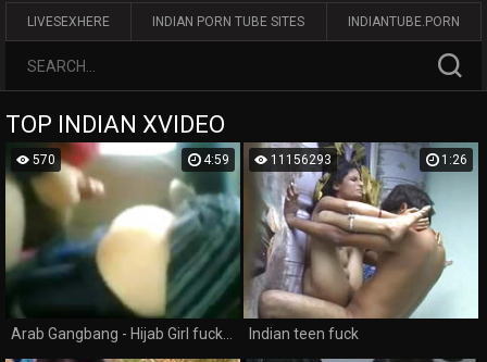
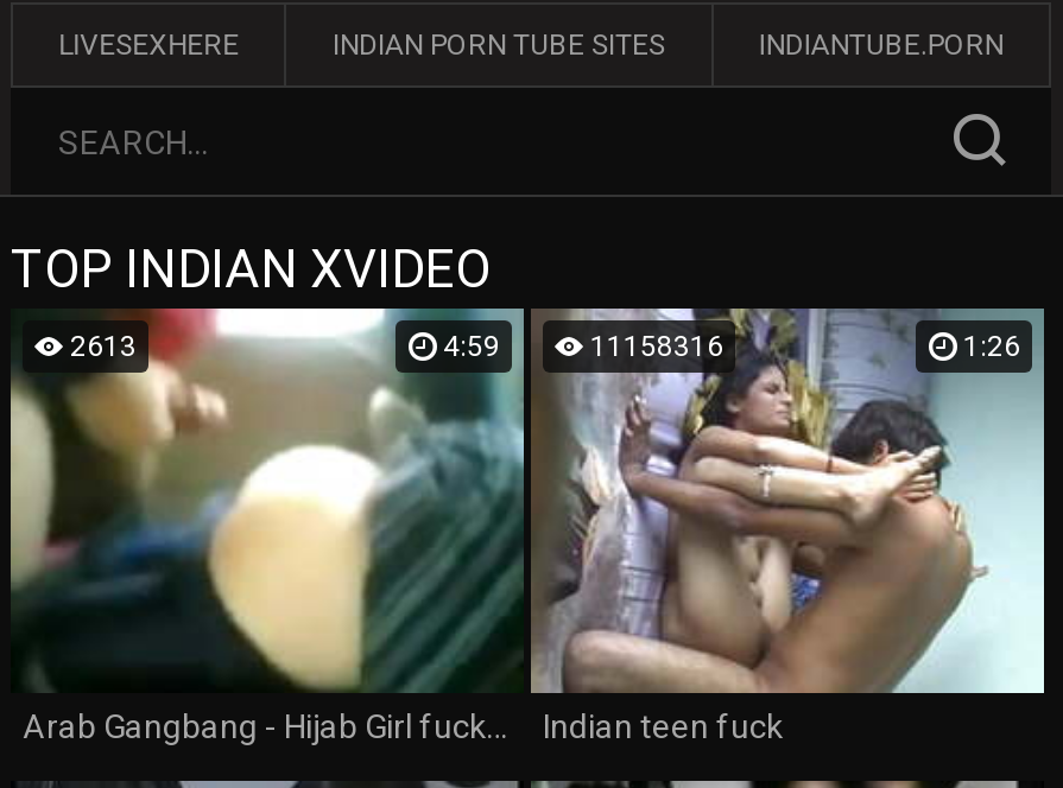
- 570
+ 2613

- 11156293
+ 11158316
